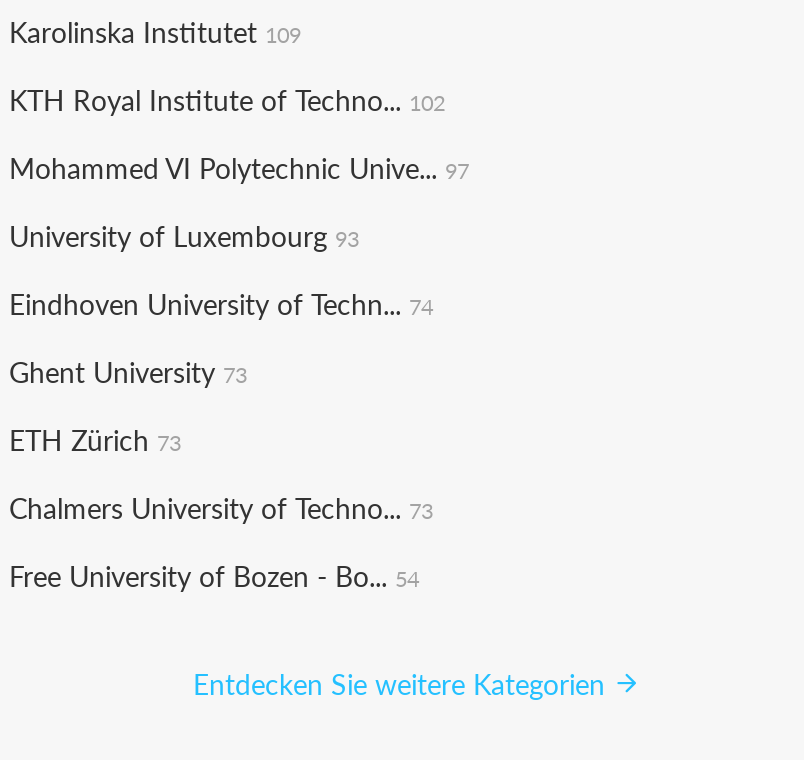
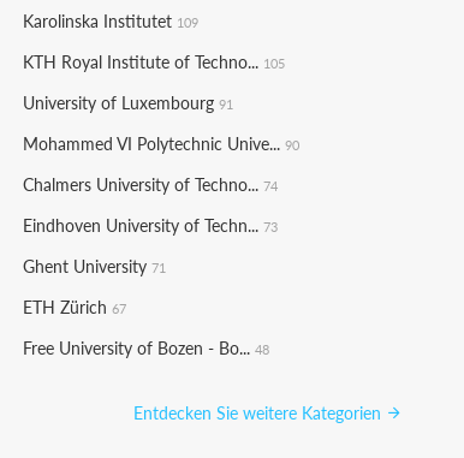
- KTH Royal Institute of Techno... 102
+ KTH Royal Institute of Techno... 105

- Mohammed VI Polytechnic Unive... 97
+ University of Luxembourg 91

- University of Luxembourg 93
+ Mohammed VI Polytechnic Unive... 90

- Eindhoven University of Techn... 74
+ Chalmers University of Techno... 74

- Ghent University 73
+ Eindhoven University of Techn... 73

- ETH Zürich 73
+ Ghent University 71

- Chalmers University of Techno... 73
+ ETH Zürich 67

- Free University of Bozen - Bo... 54
+ Free University of Bozen - Bo... 48
